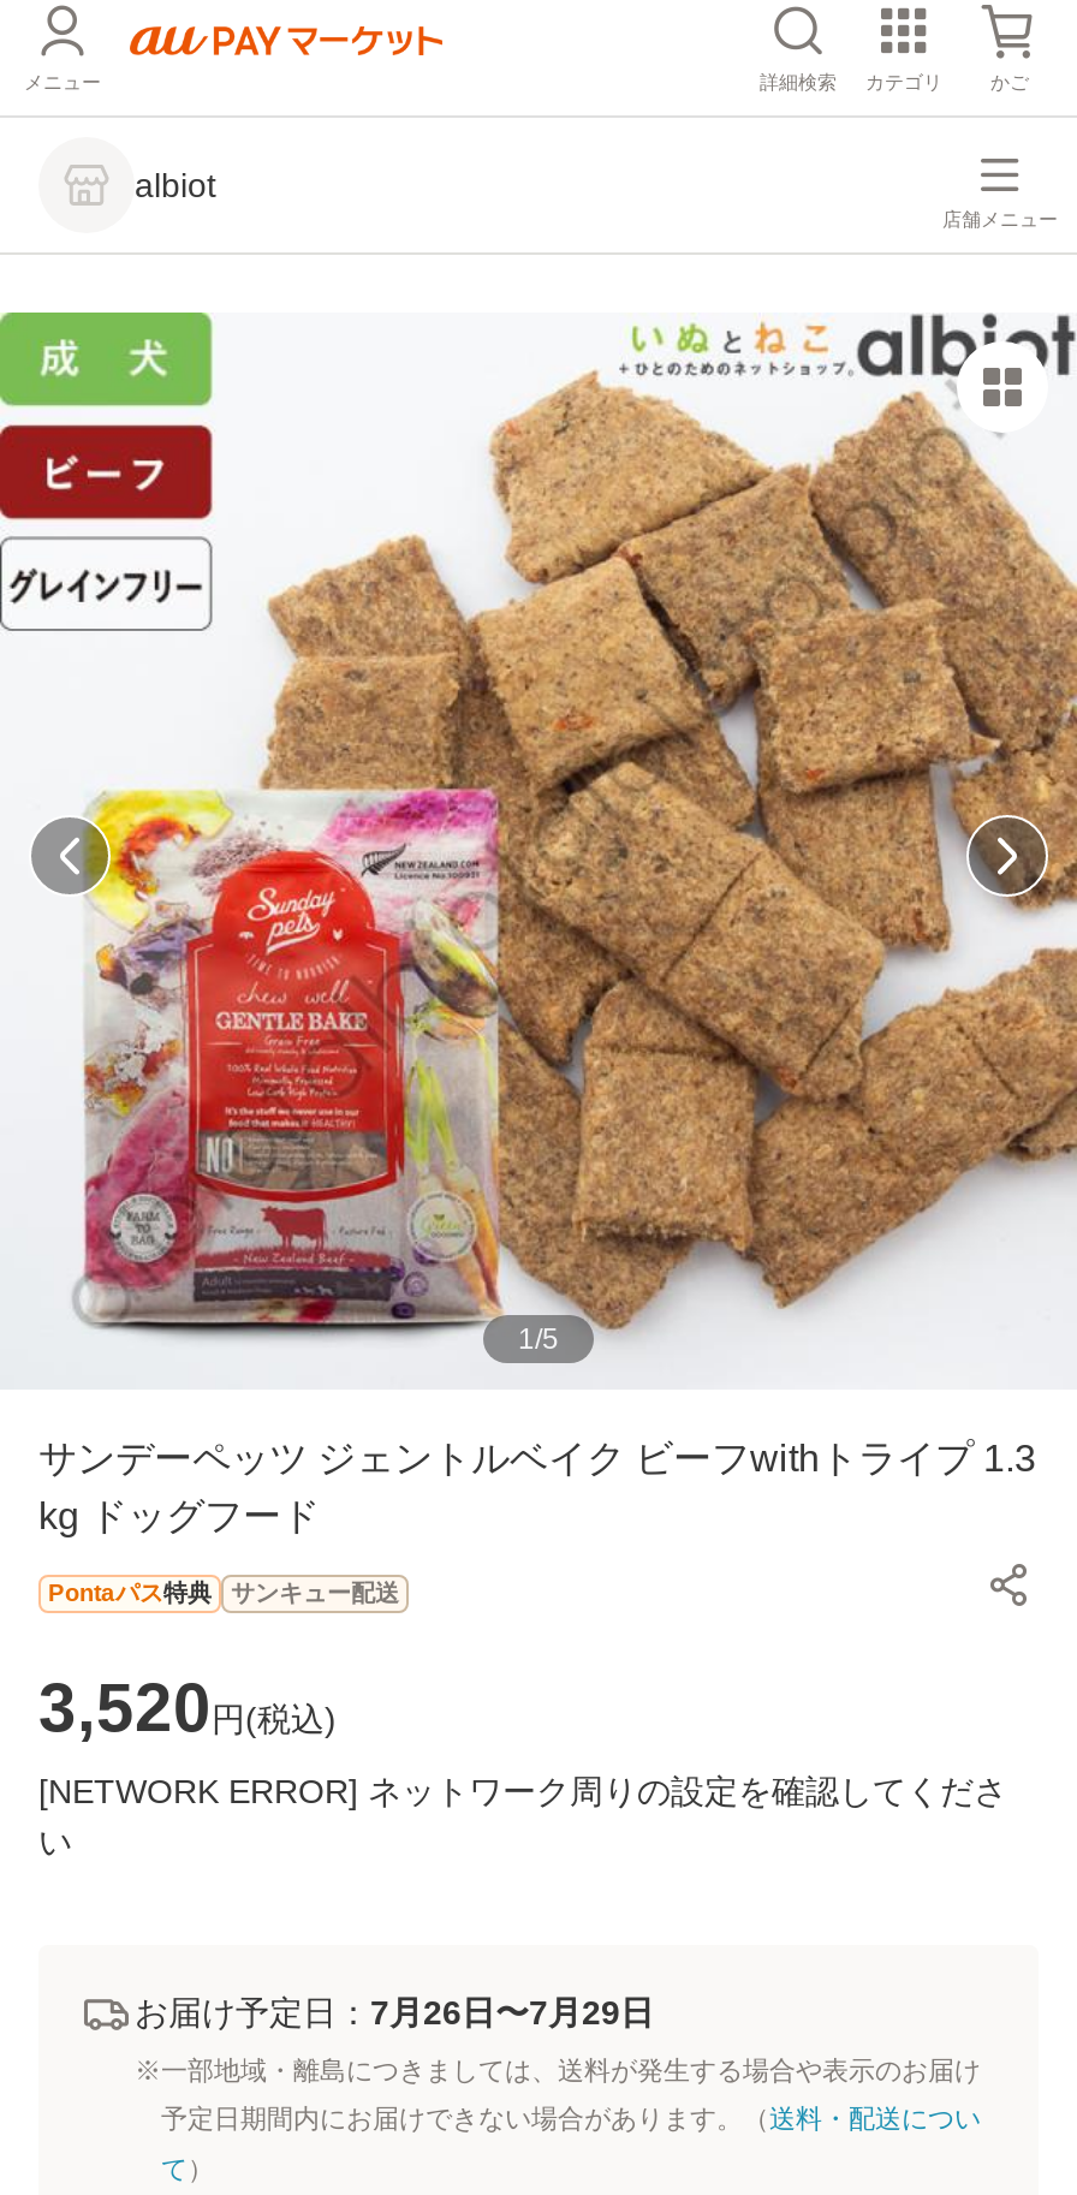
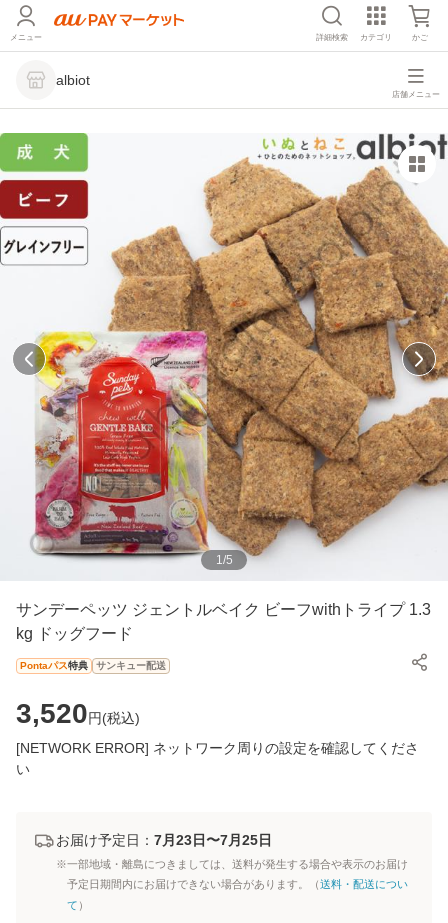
- お届け予定日：7月26日〜7月29日
+ お届け予定日：7月23日〜7月25日
